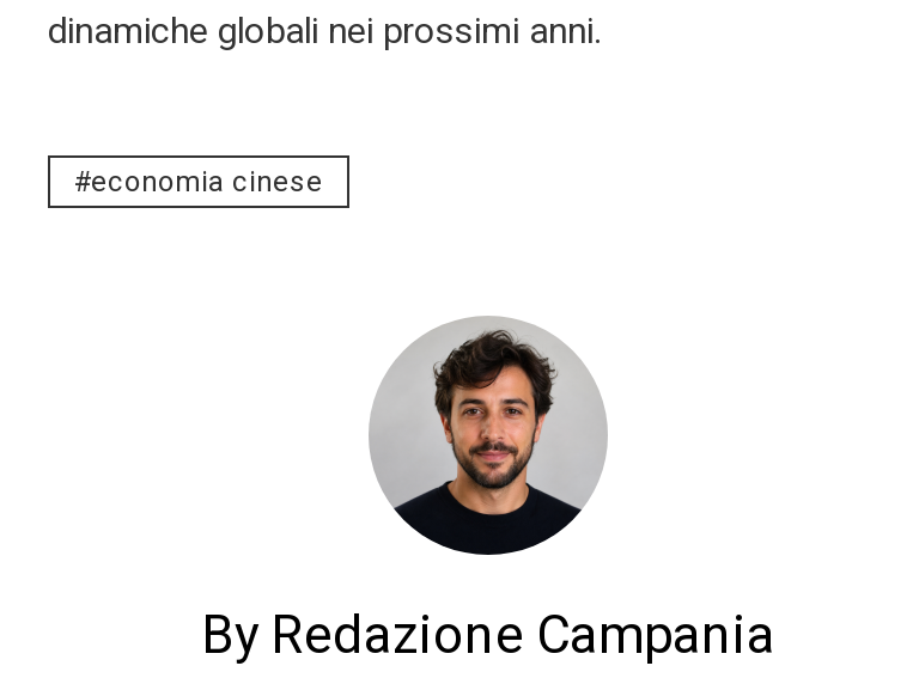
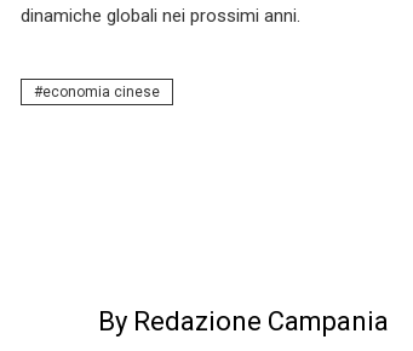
- [image]
